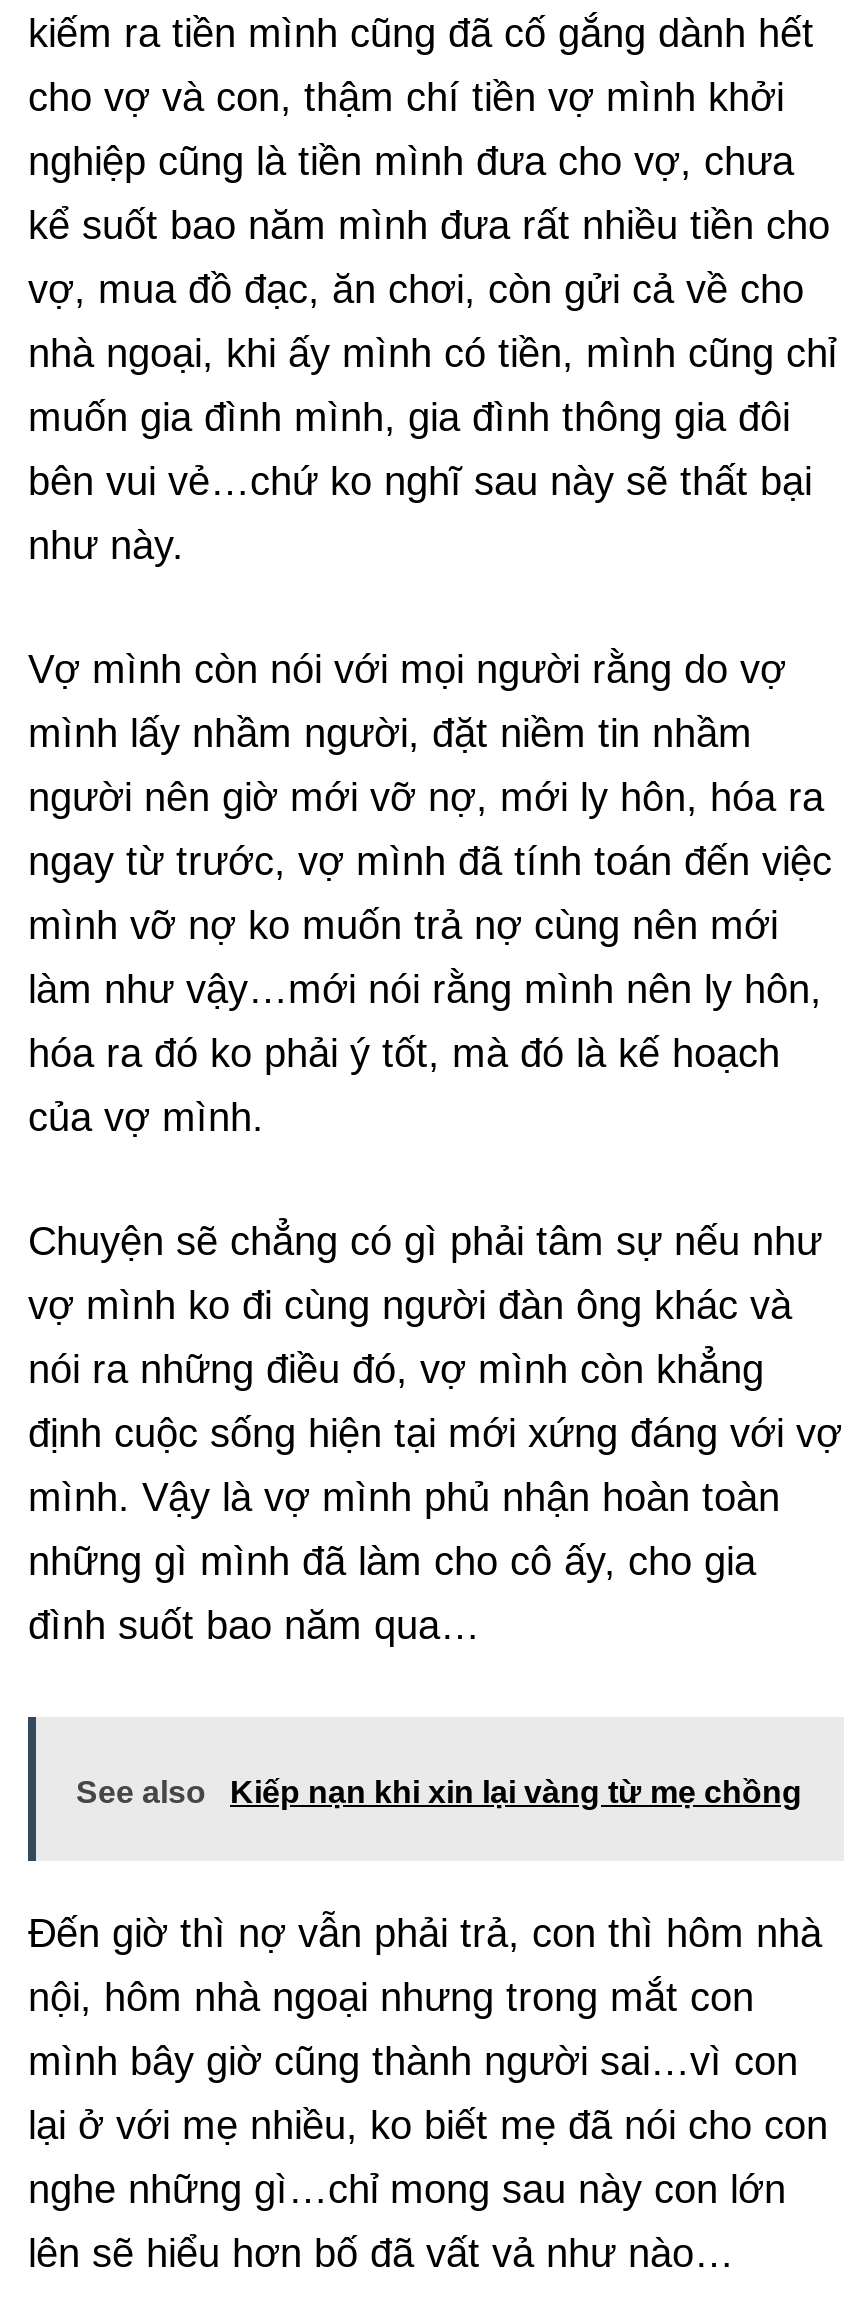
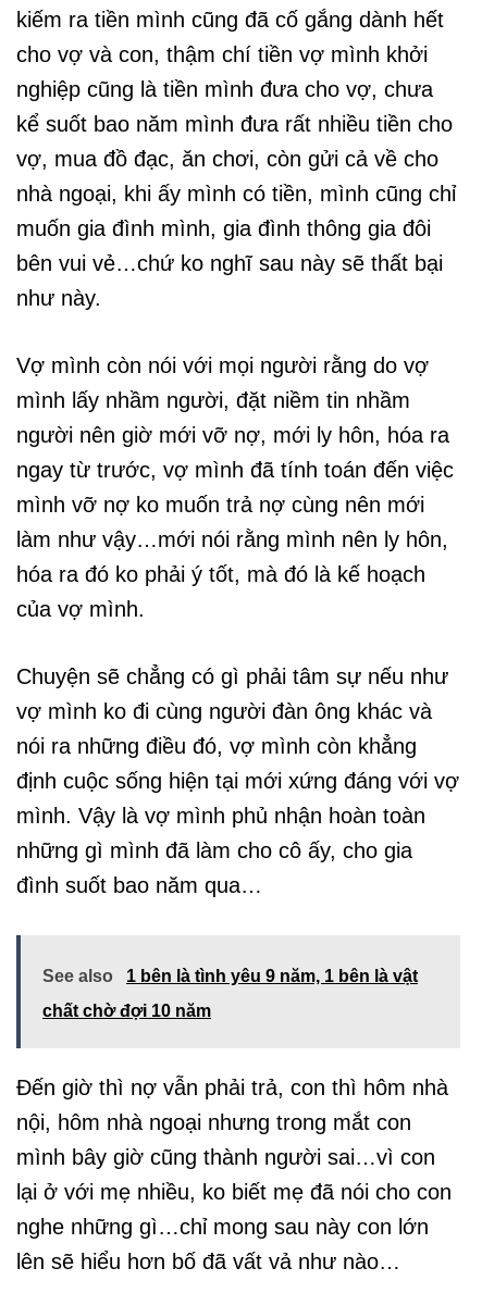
- Kiếp nạn khi xin lại vàng từ mẹ chồng
+ 1 bên là tình yêu 9 năm, 1 bên là vật
+ chất chờ đợi 10 năm
